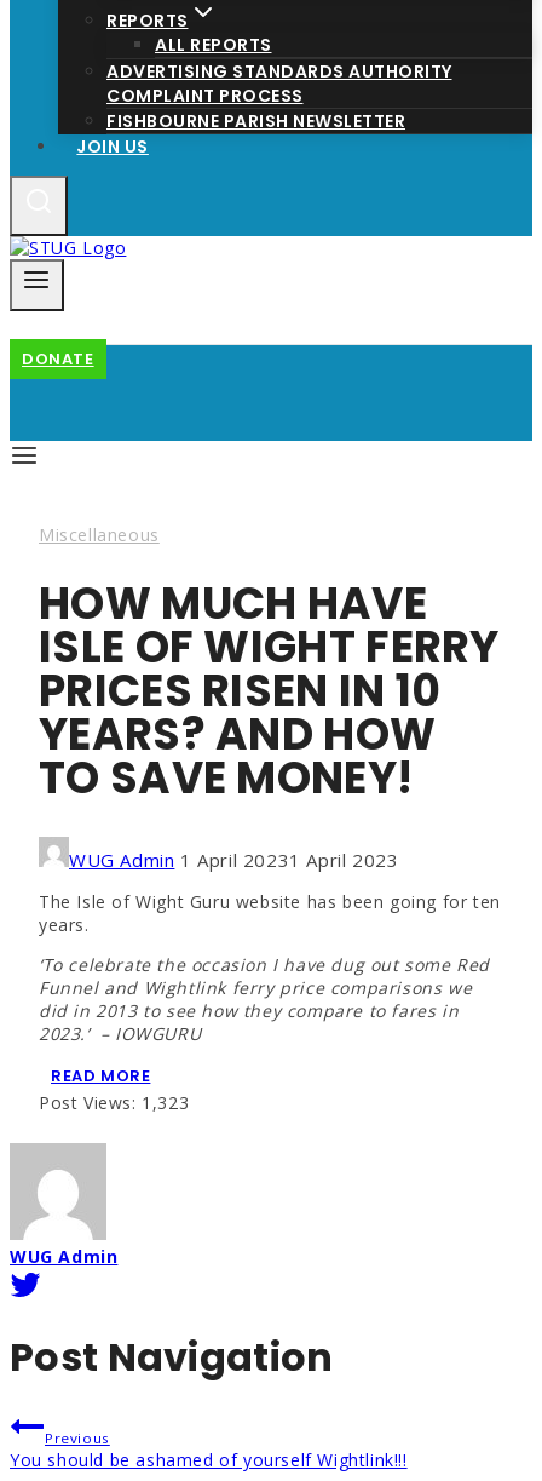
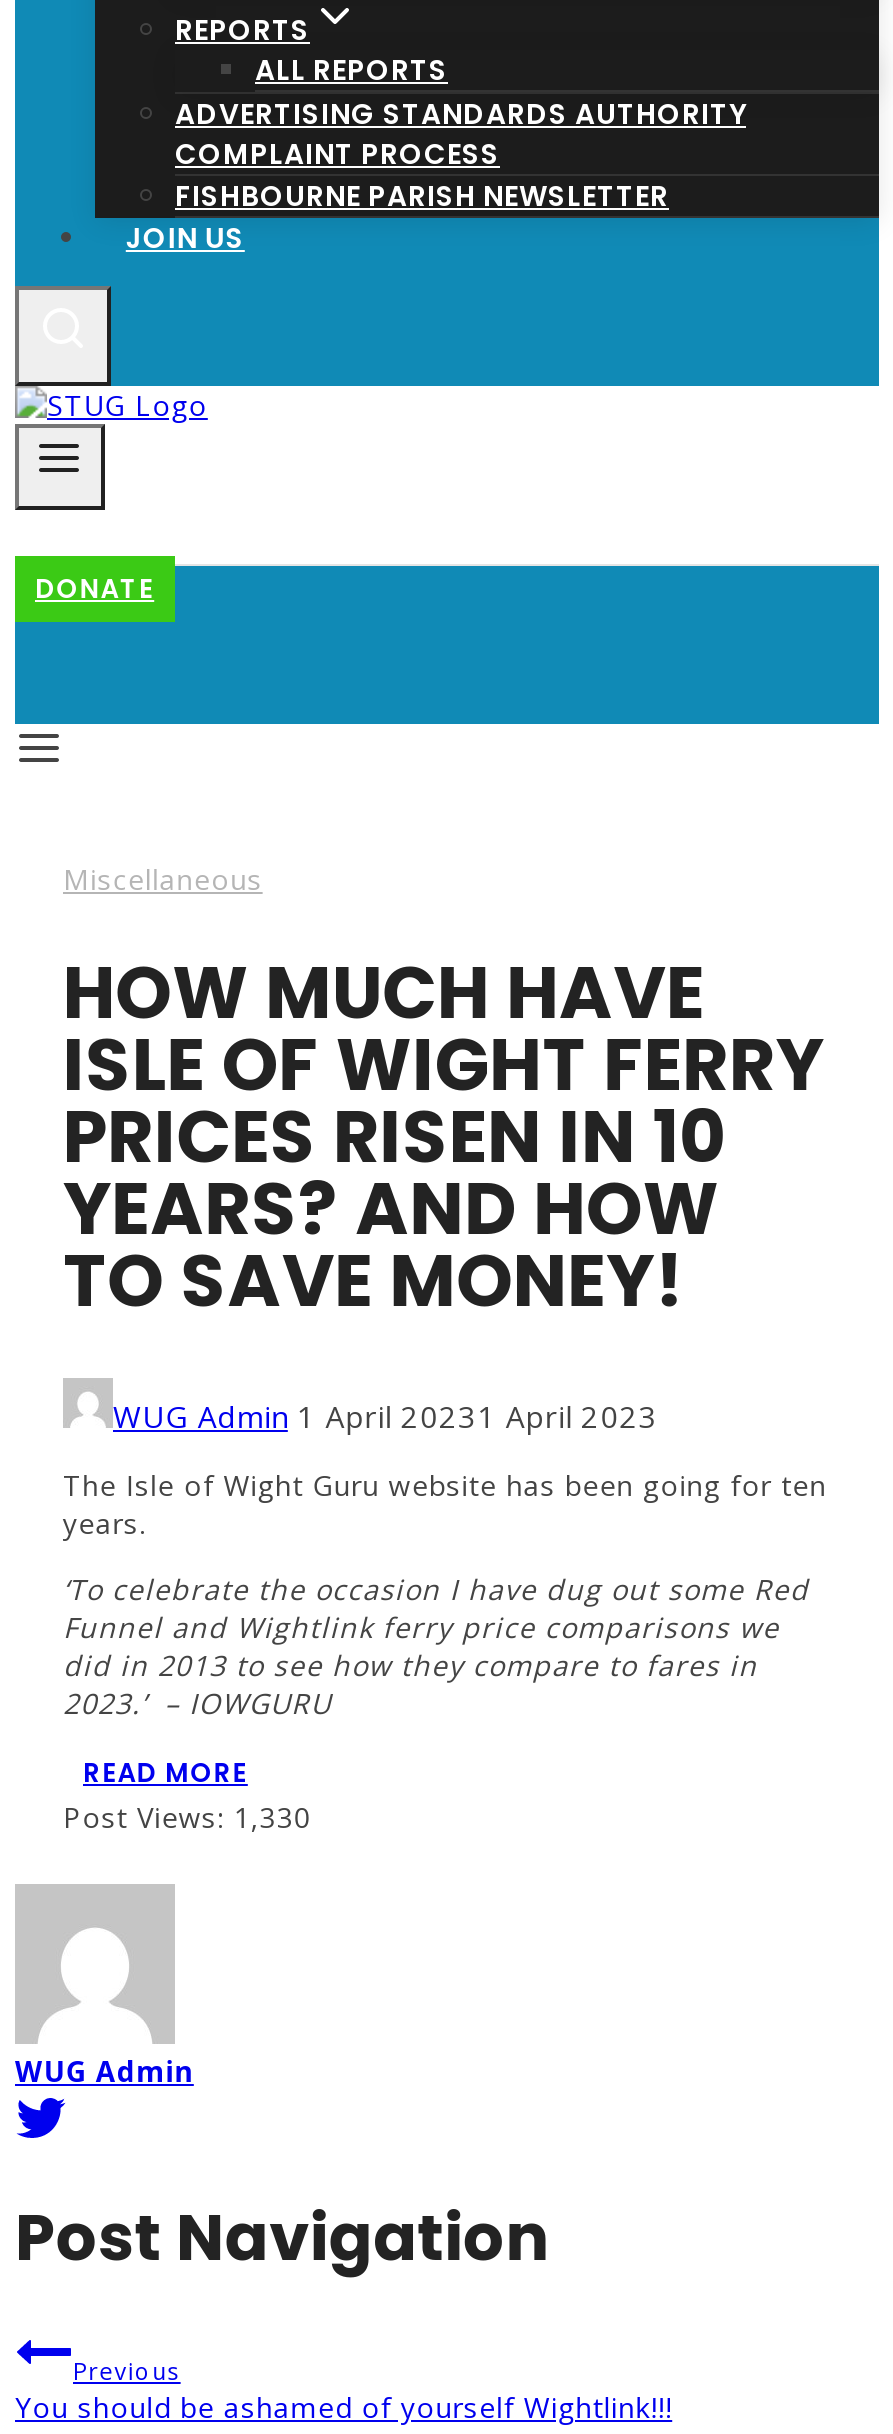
- Post Views: 1,323
+ Post Views: 1,330
